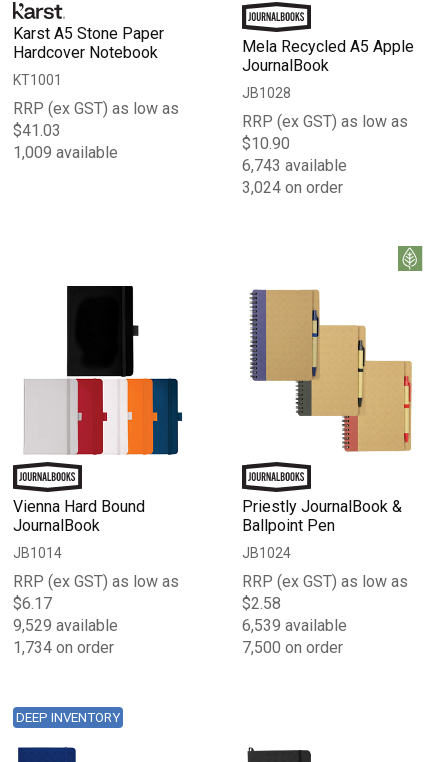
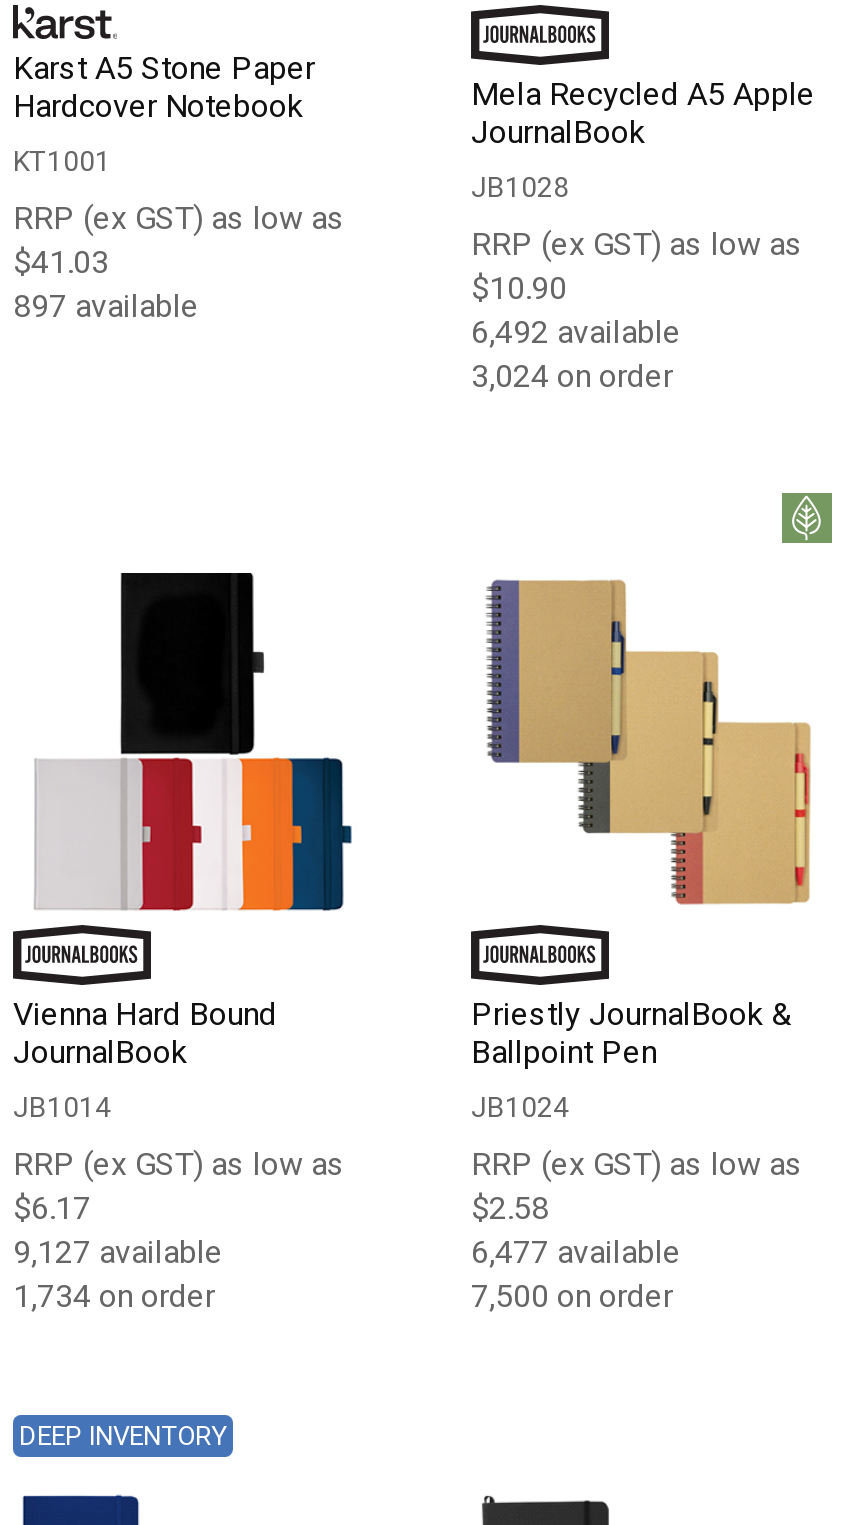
- 1,009 available
+ 897 available

- 6,743 available
+ 6,492 available

- 9,529 available
+ 9,127 available

- 6,539 available
+ 6,477 available
